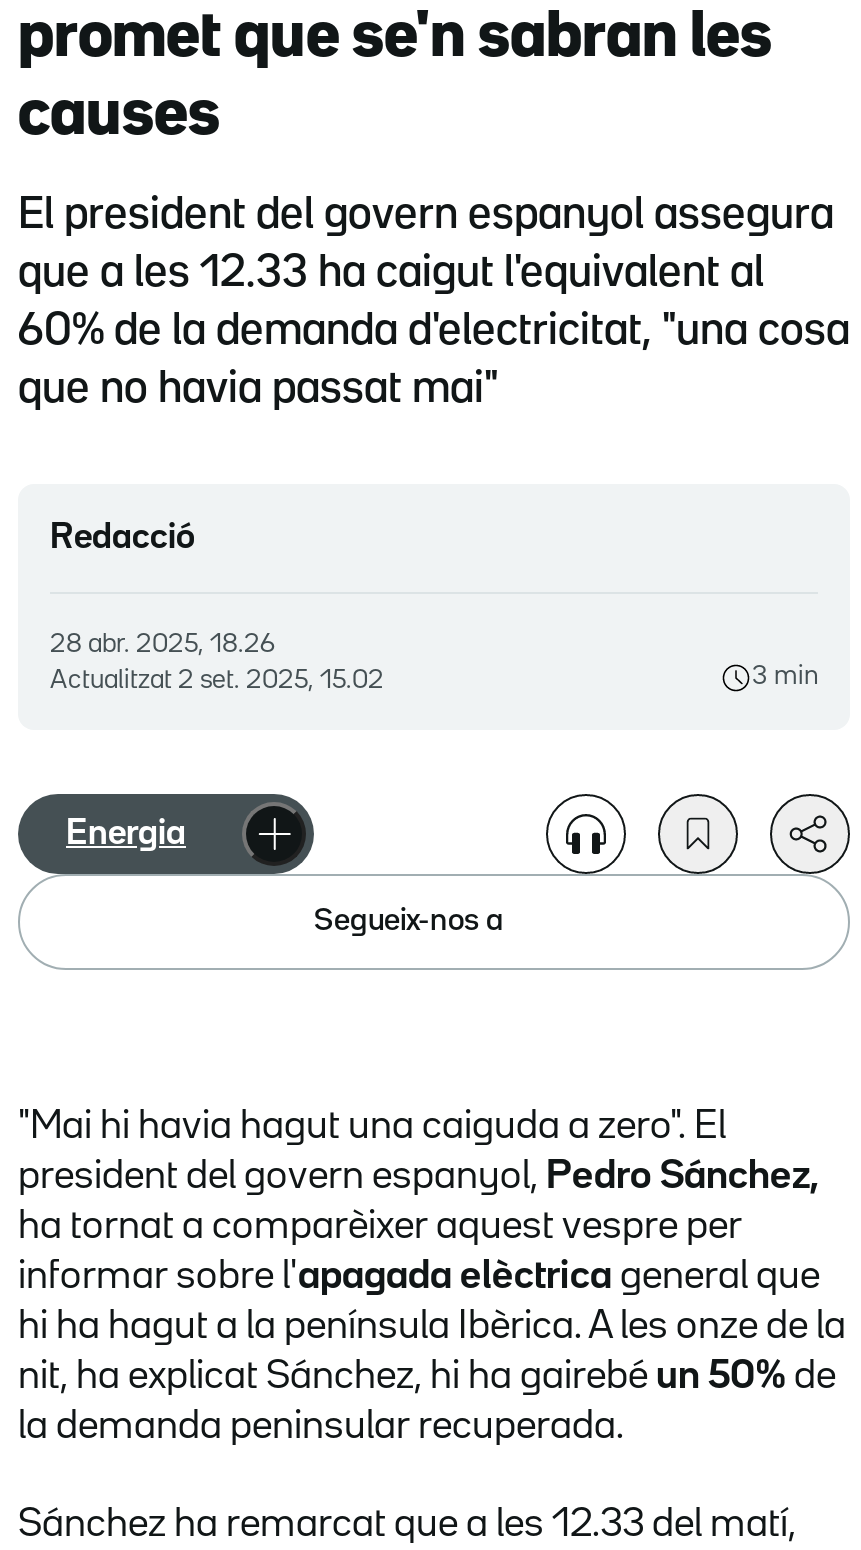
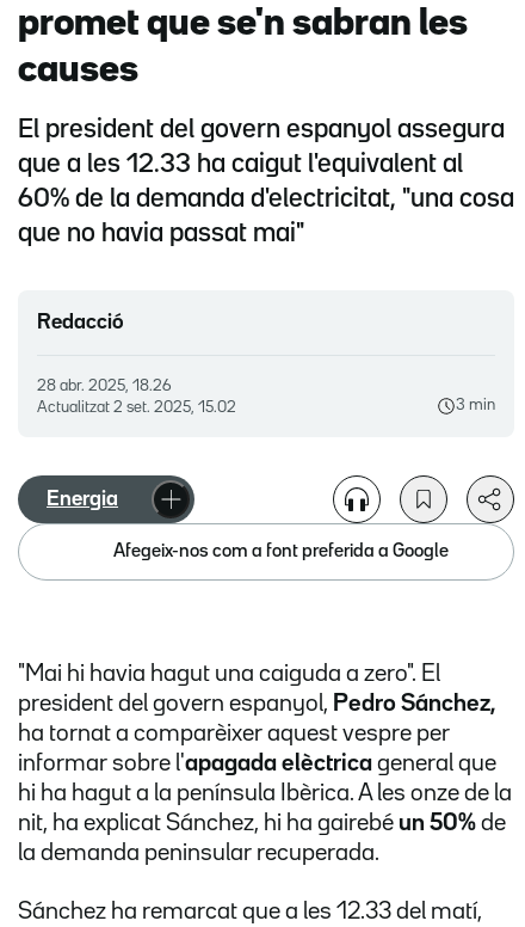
- Segueix-nos a
+ Afegeix-nos com a font preferida a Google
